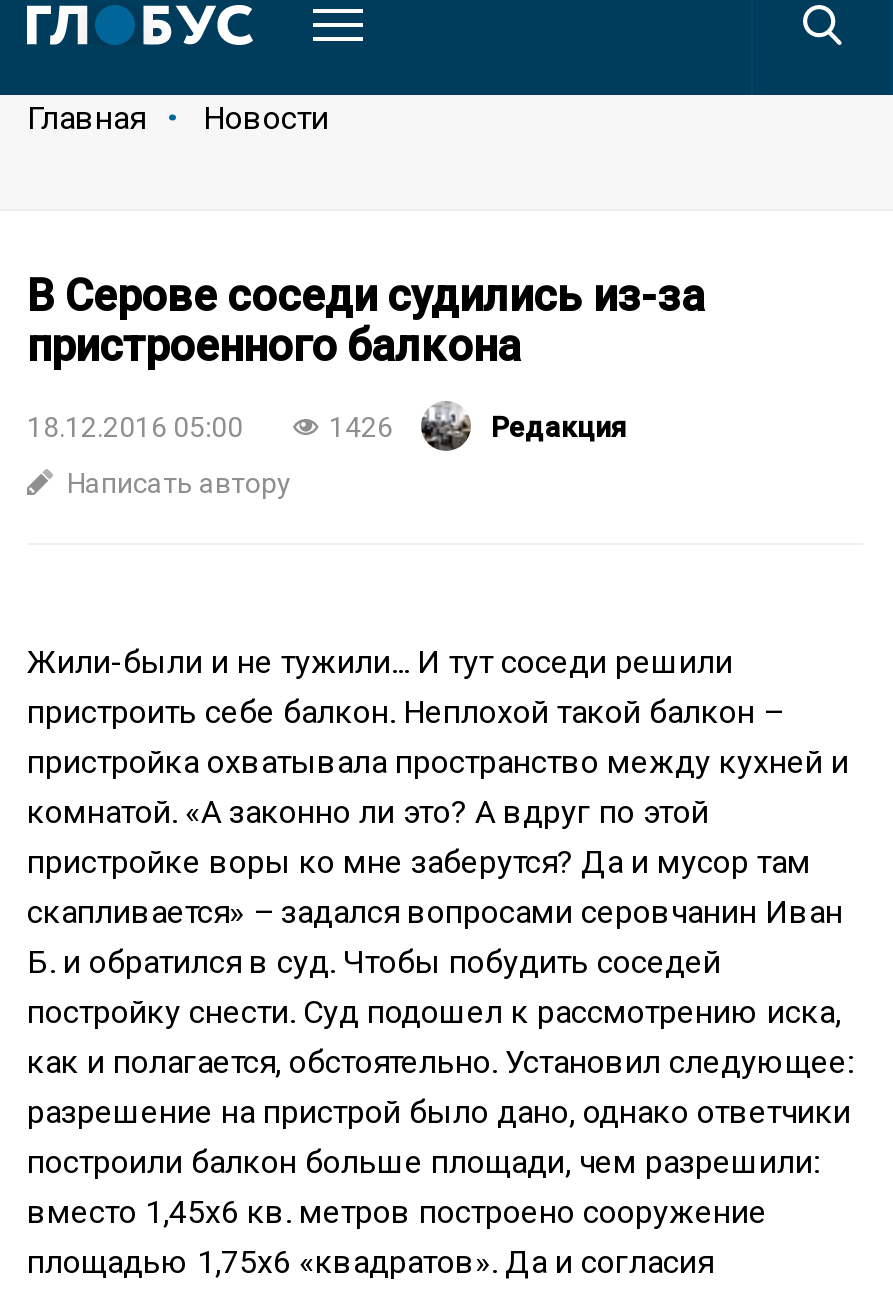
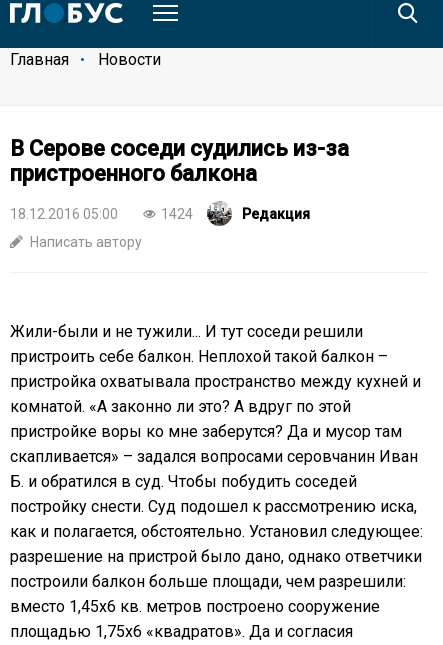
- 1426
+ 1424
